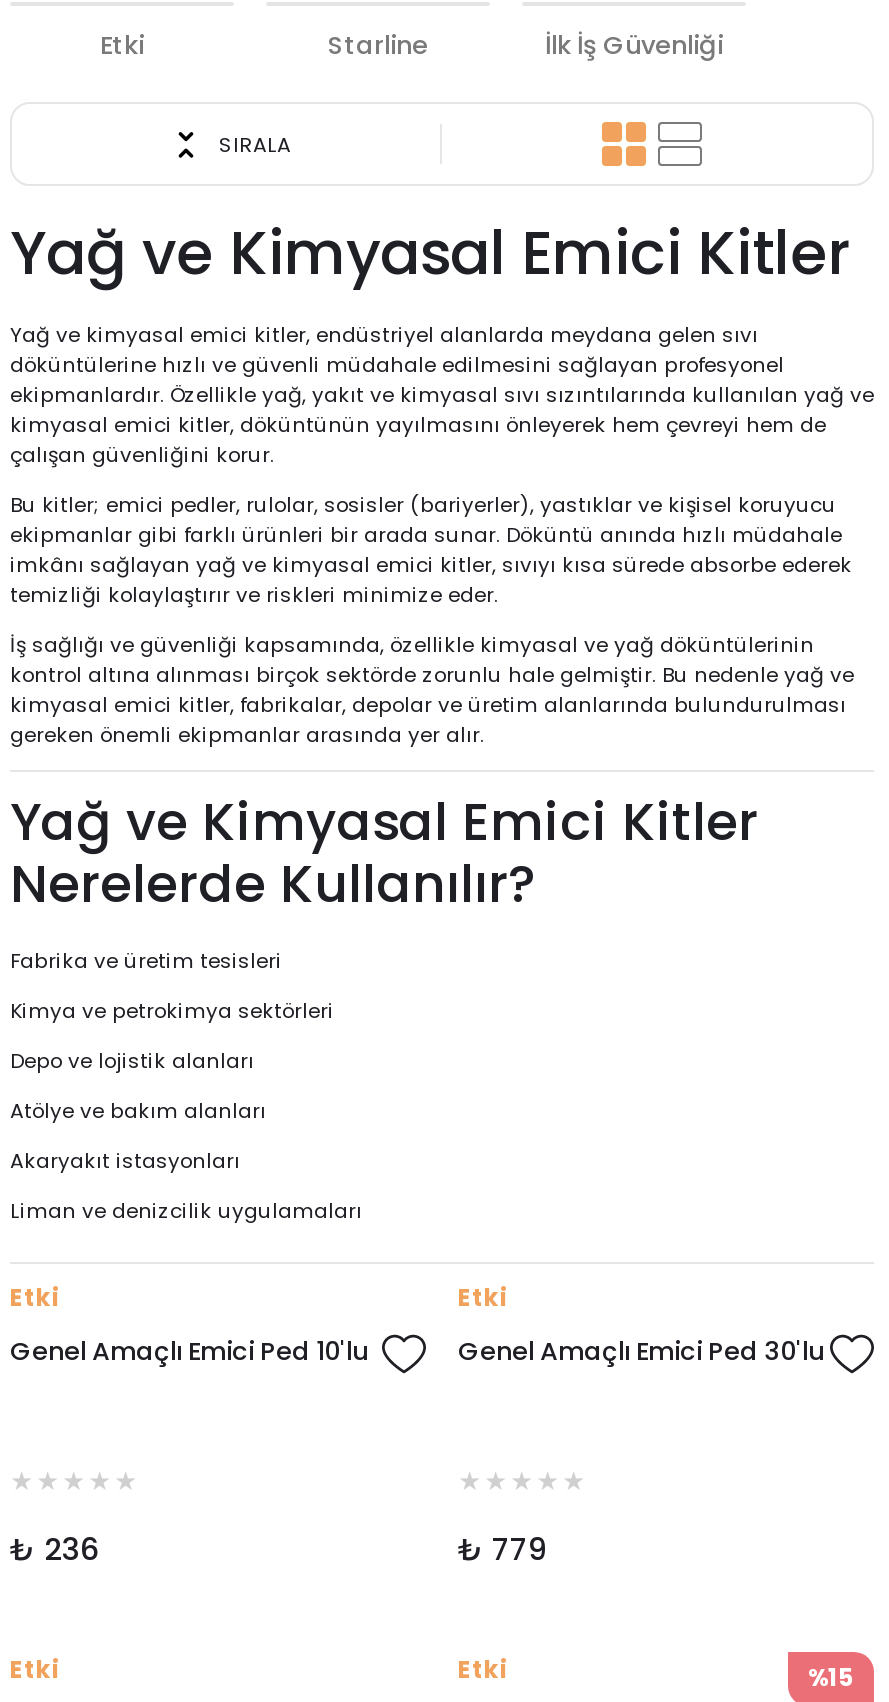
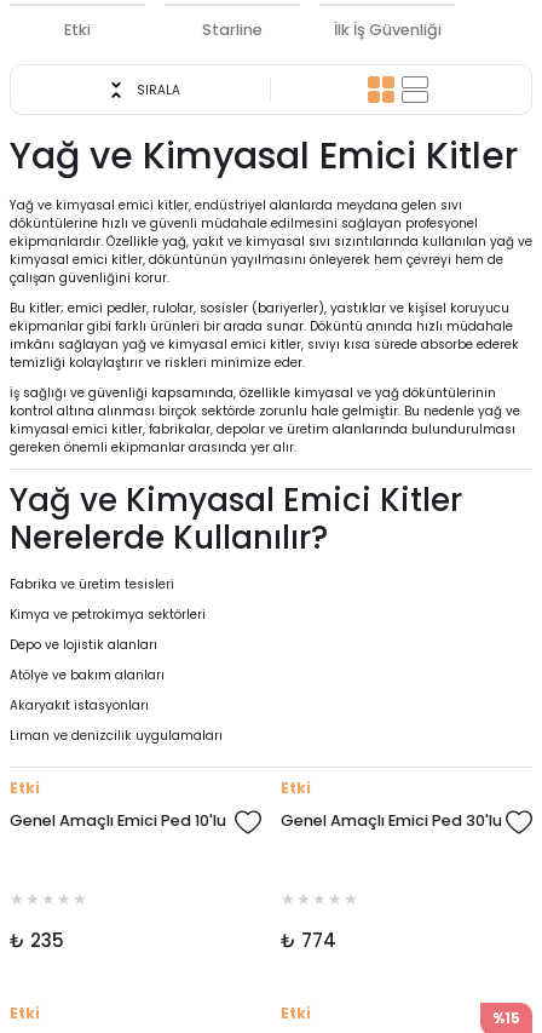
- ₺ 236
+ ₺ 235

- ₺ 779
+ ₺ 774
